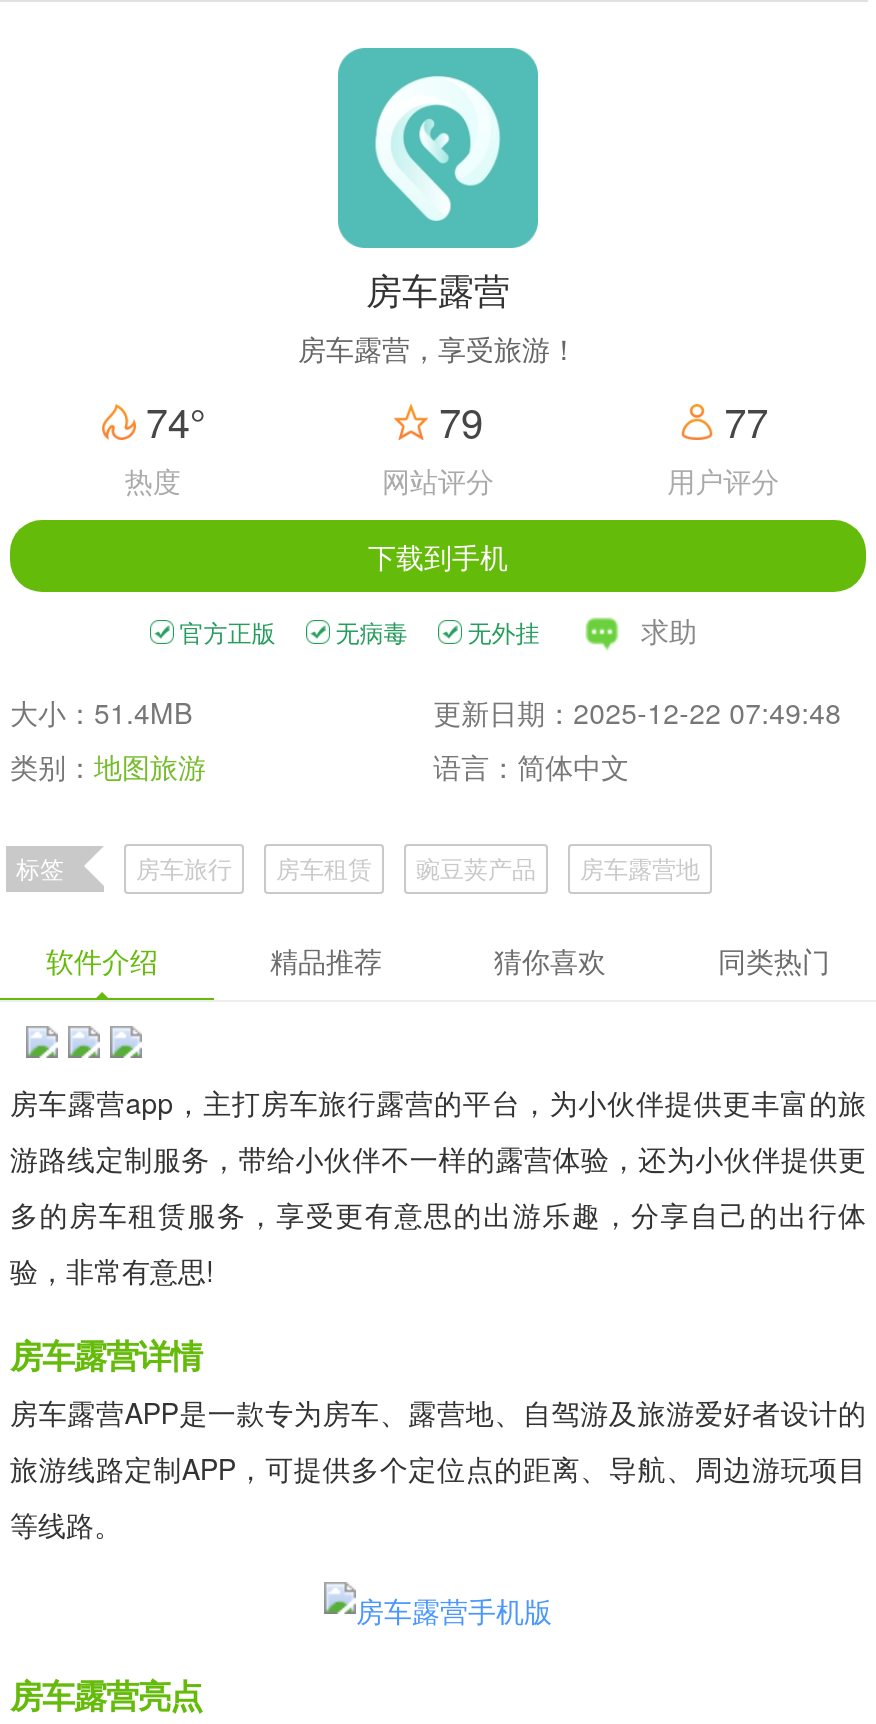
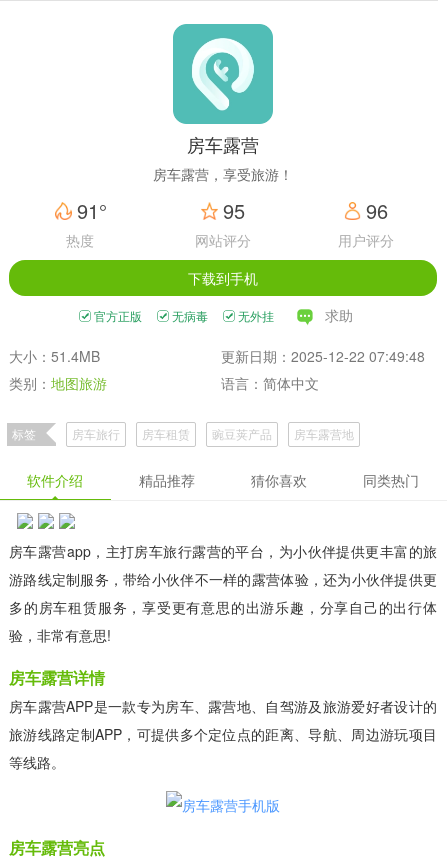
- 74°
+ 91°

- 79
+ 95

- 77
+ 96
